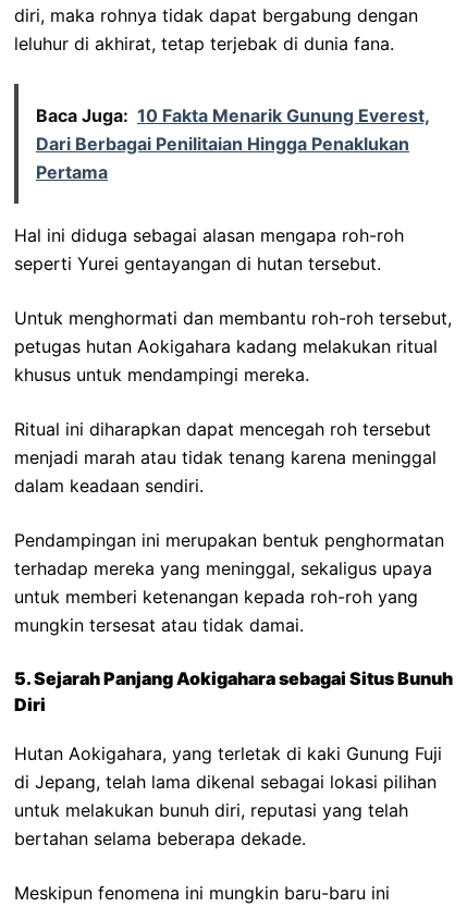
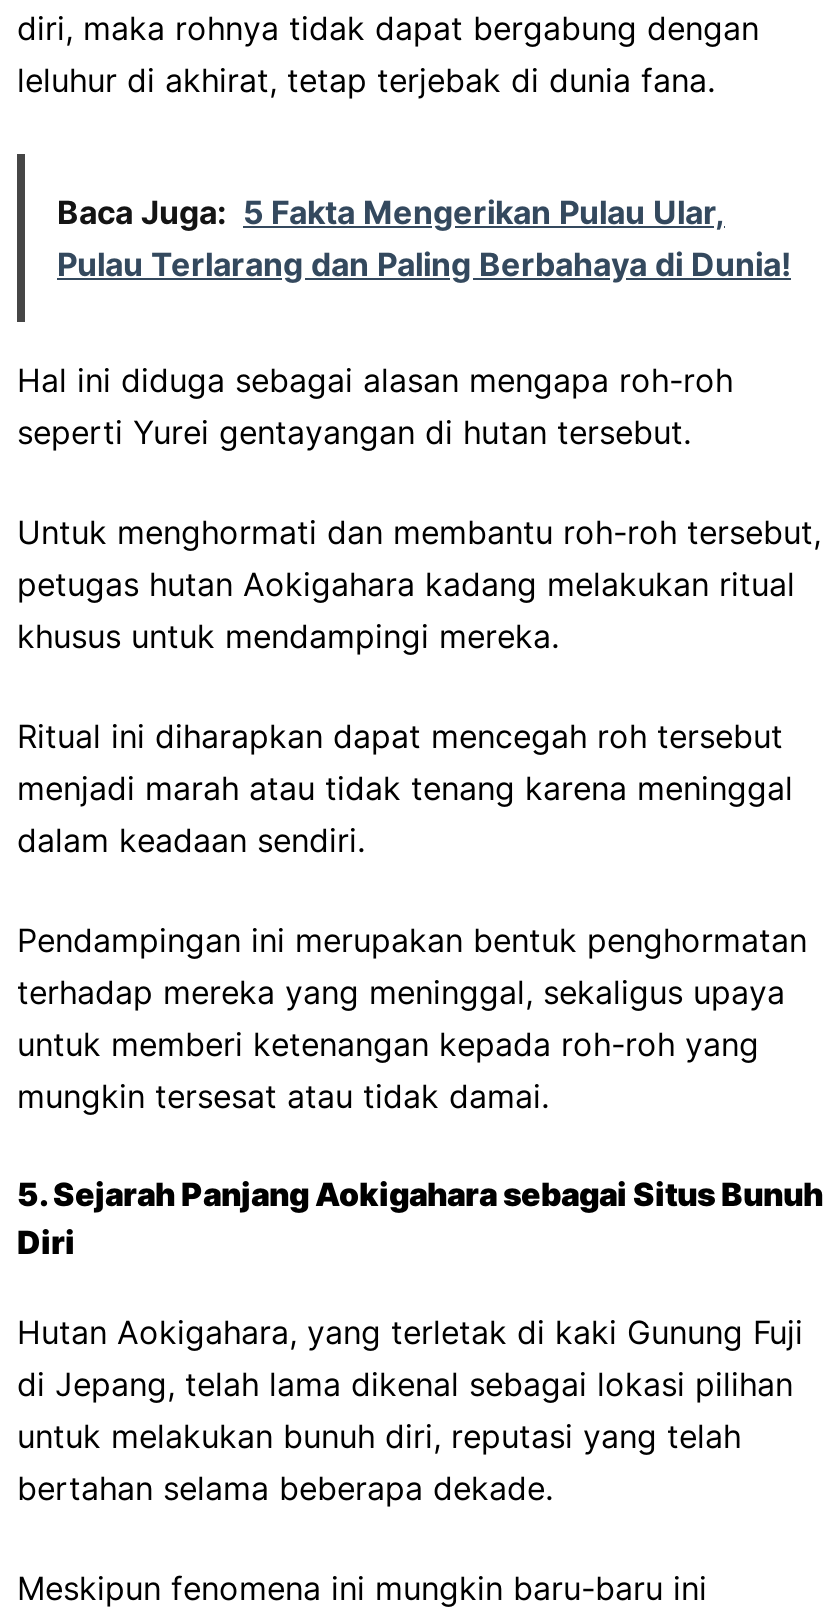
- Baca Juga: 10 Fakta Menarik Gunung Everest,
- Dari Berbagai Penilitaian Hingga Penaklukan
- Pertama
+ Baca Juga: 5 Fakta Mengerikan Pulau Ular,
+ Pulau Terlarang dan Paling Berbahaya di Dunia!
